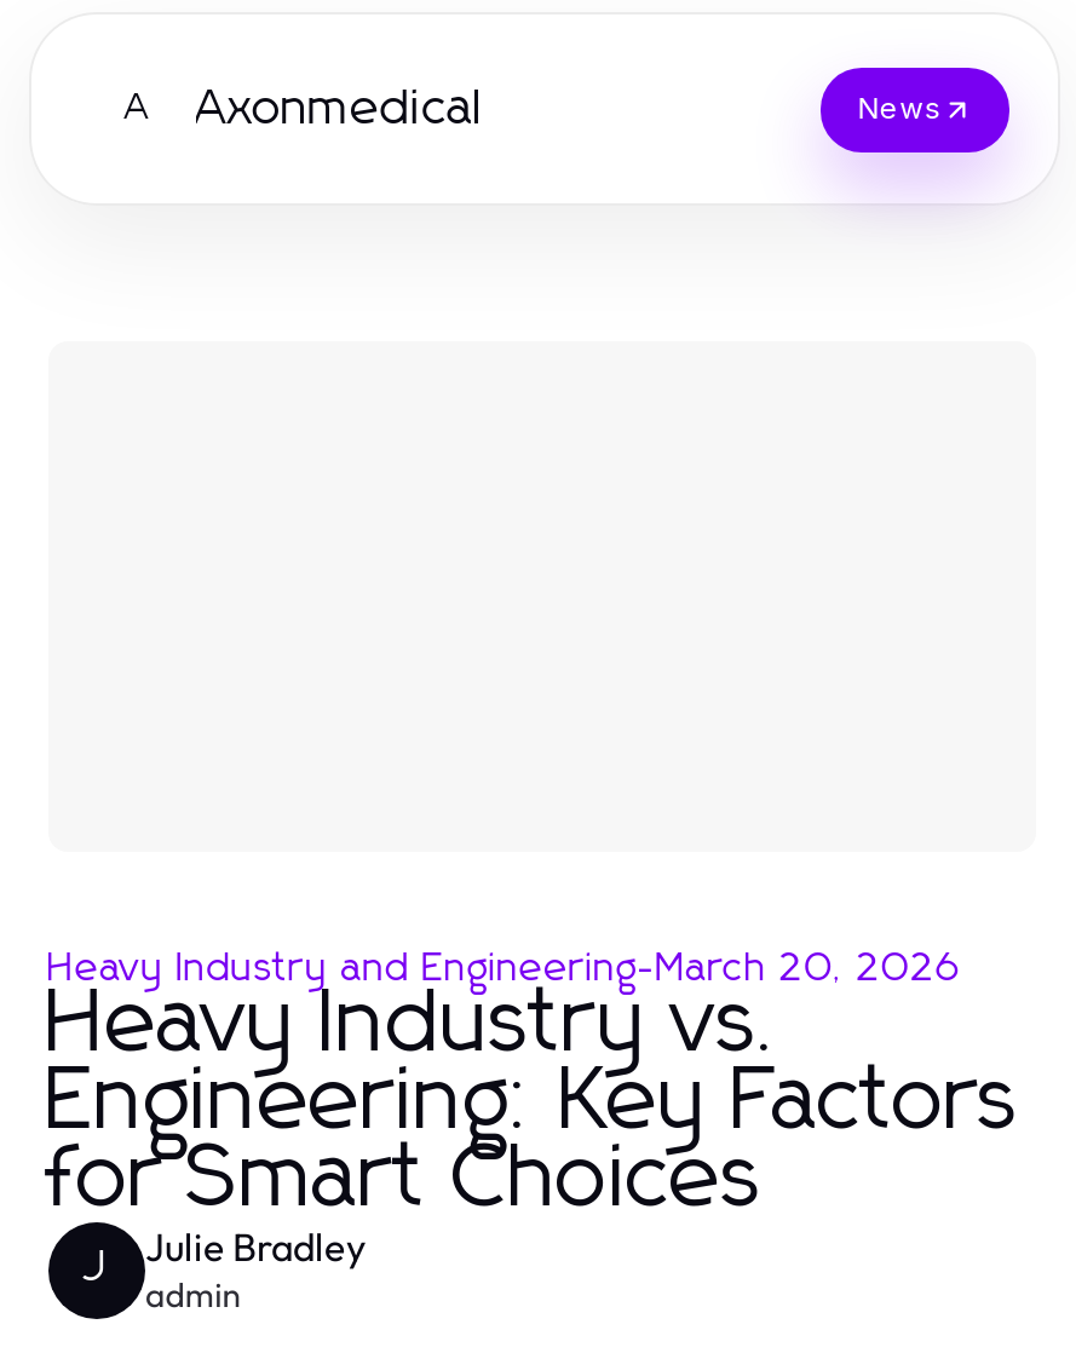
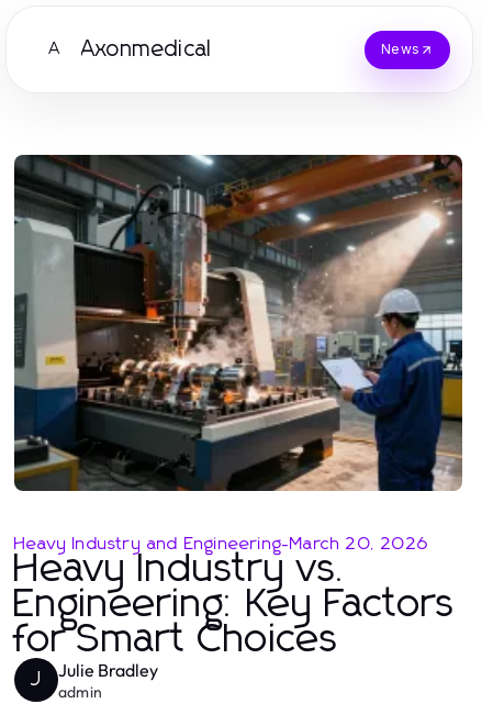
+ [image]
